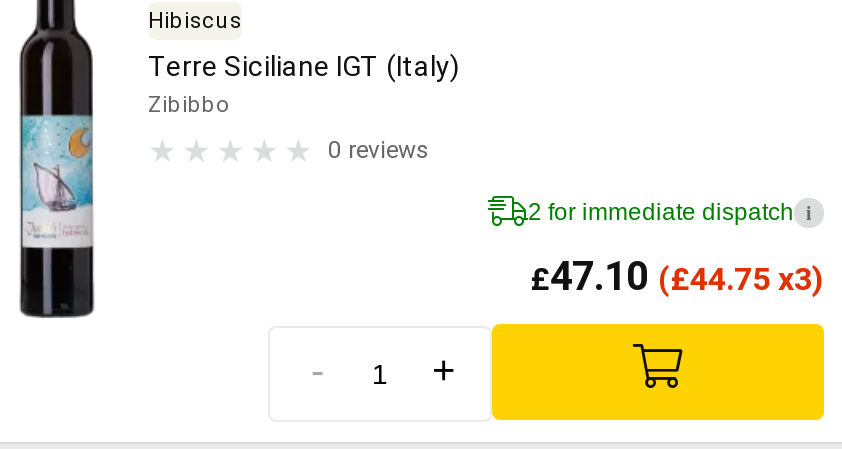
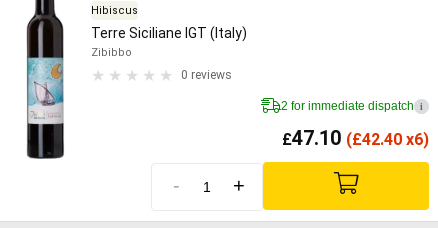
- £47.10 (£44.75 x3)
+ £47.10 (£42.40 x6)
